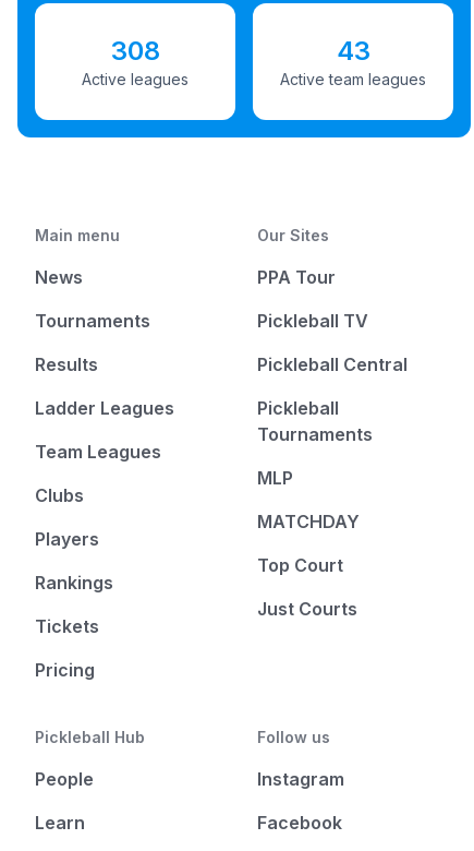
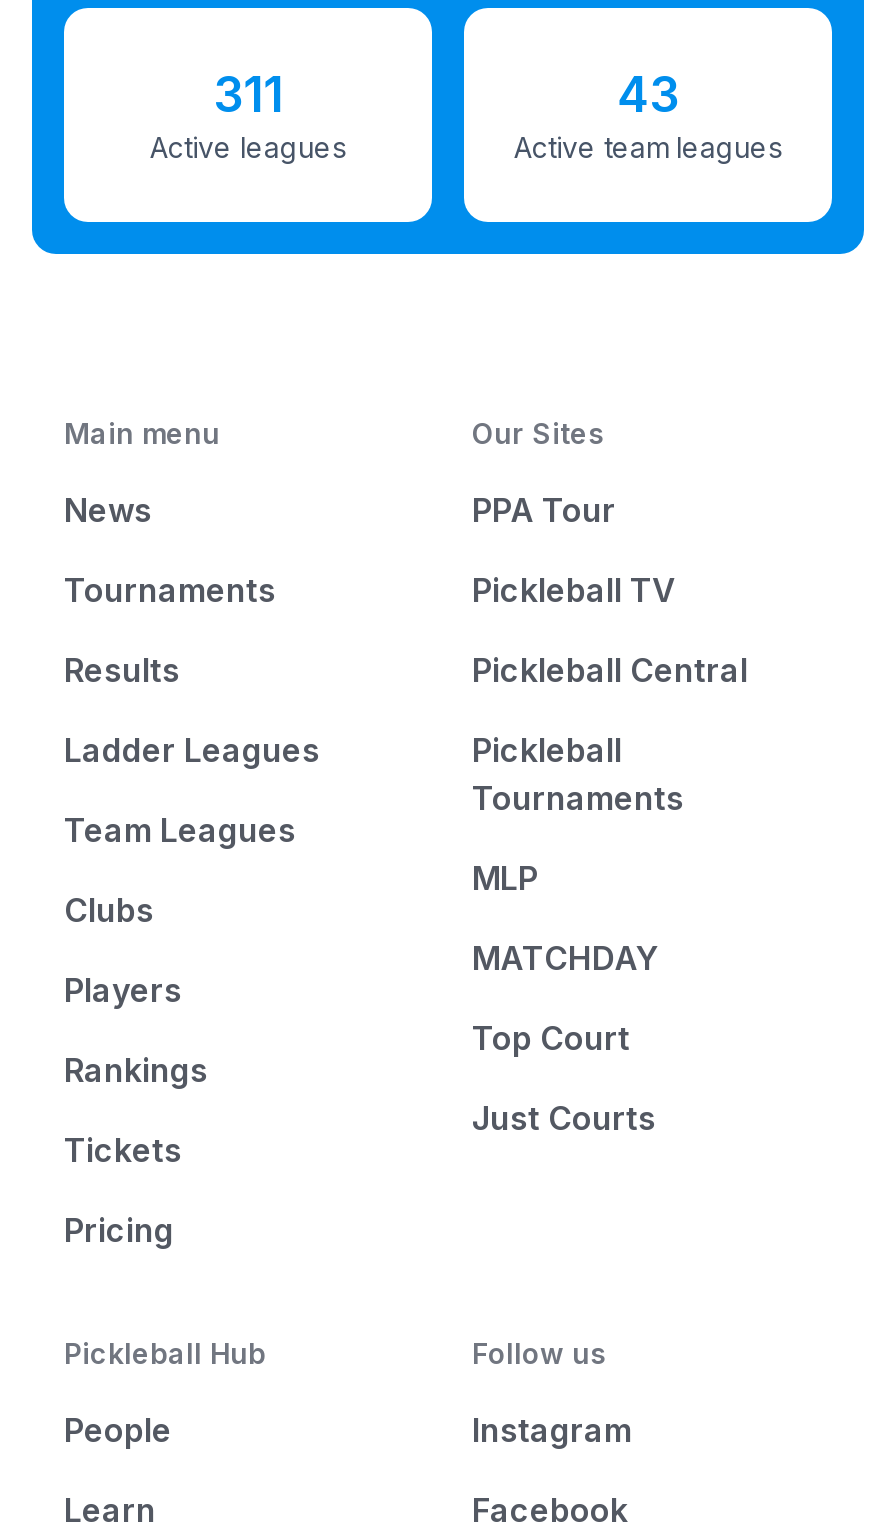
- 308
+ 311
